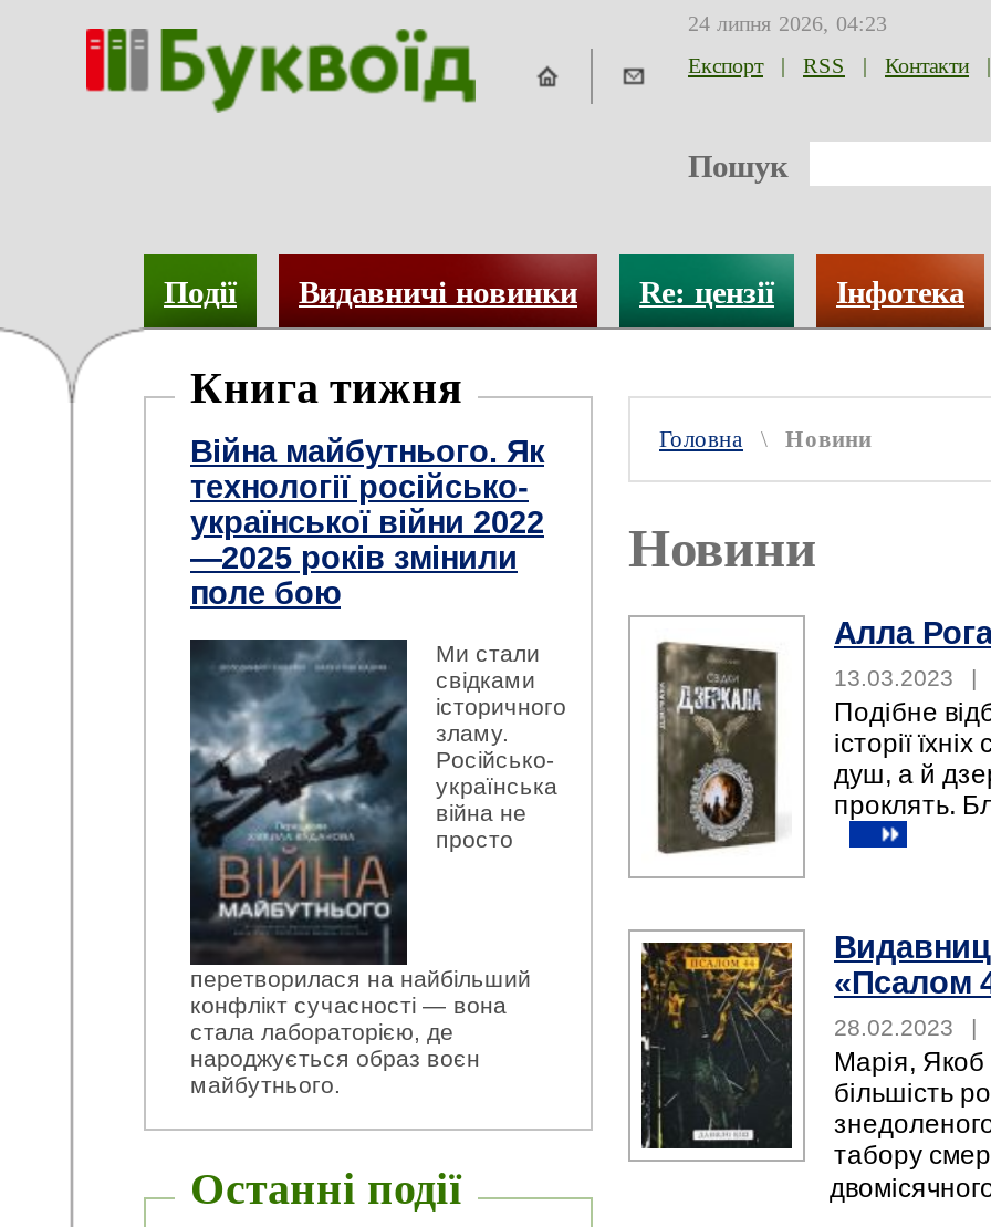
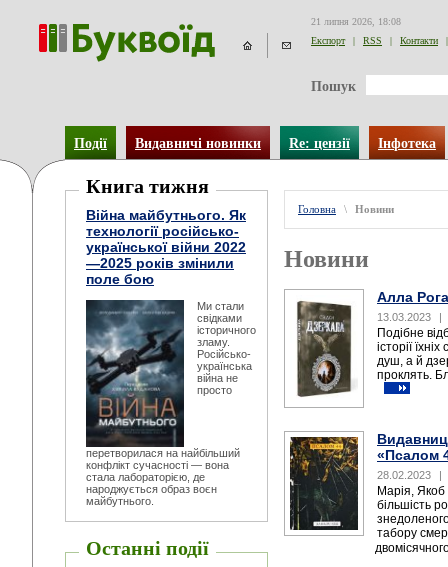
- 24 липня 2026, 04:23
+ 21 липня 2026, 18:08
